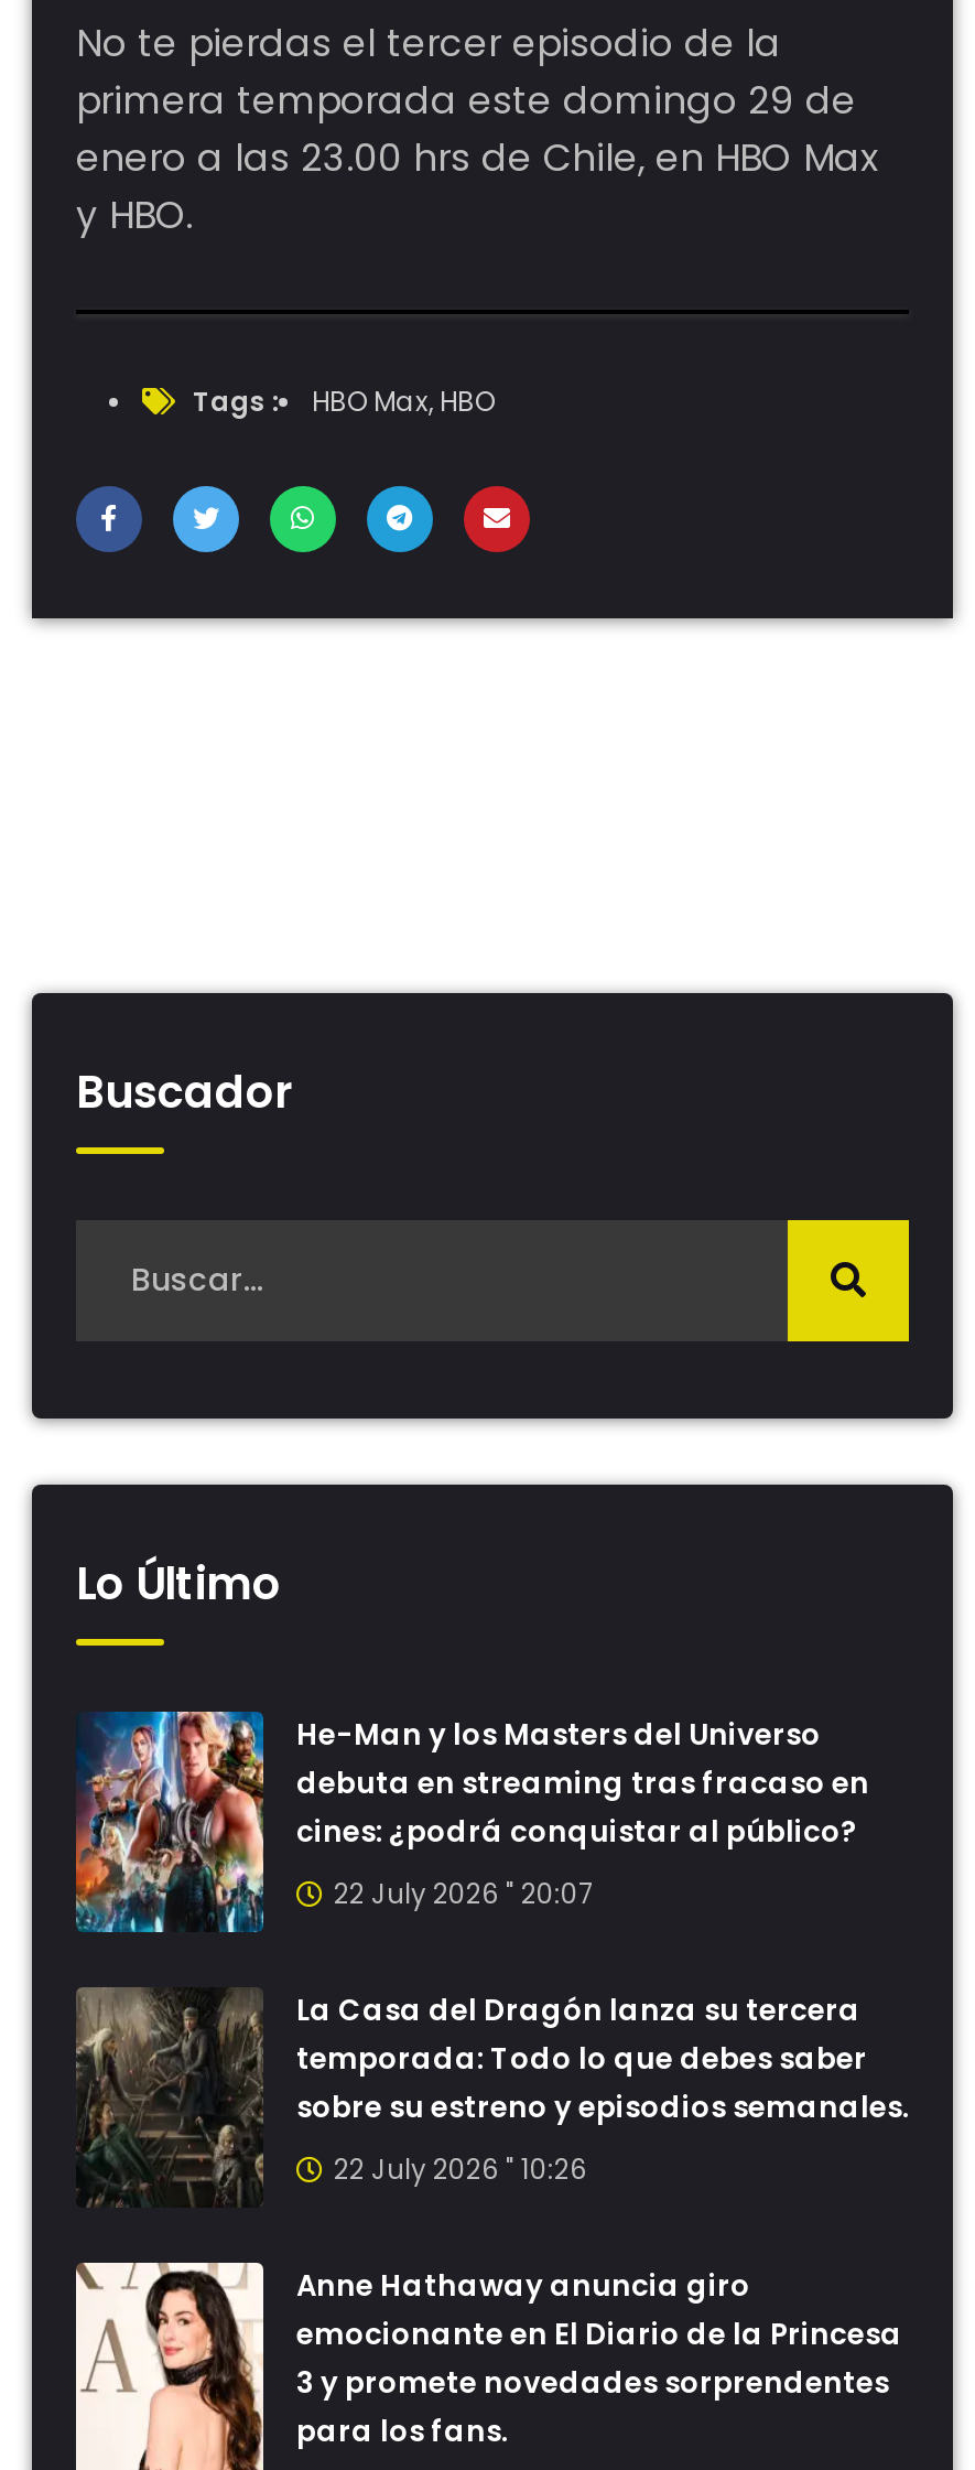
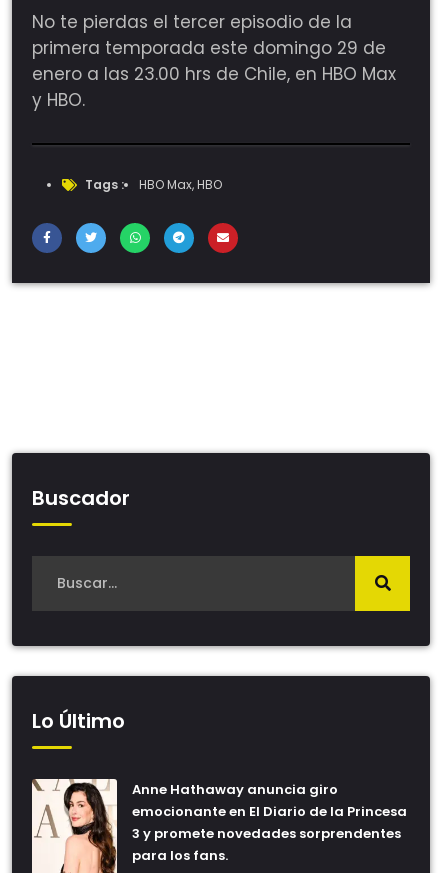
- [image]
- He-Man y los Masters del Universo
- debuta en streaming tras fracaso en
- cines: ¿podrá conquistar al público?
- 22 July 2026 " 20:07
- La Casa del Dragón lanza su tercera
- temporada: Todo lo que debes saber
- sobre su estreno y episodios semanales.
- 22 July 2026 " 10:26

- [image]
